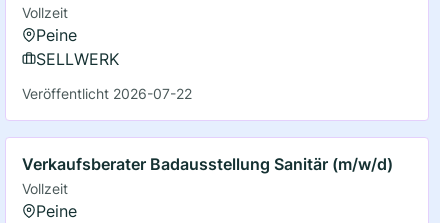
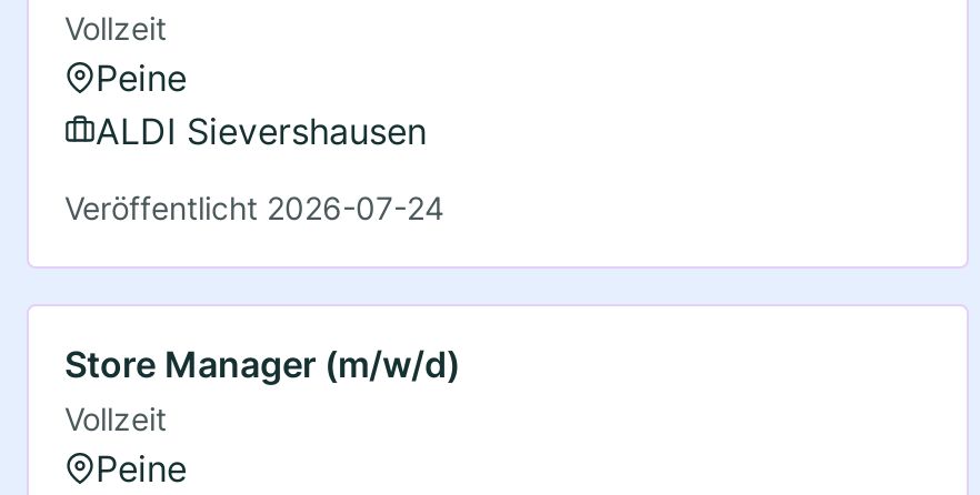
- SELLWERK
+ ALDI Sievershausen

- Veröffentlicht 2026-07-22
+ Veröffentlicht 2026-07-24

- Verkaufsberater Badausstellung Sanitär (m/w/d)
+ Store Manager (m/w/d)
